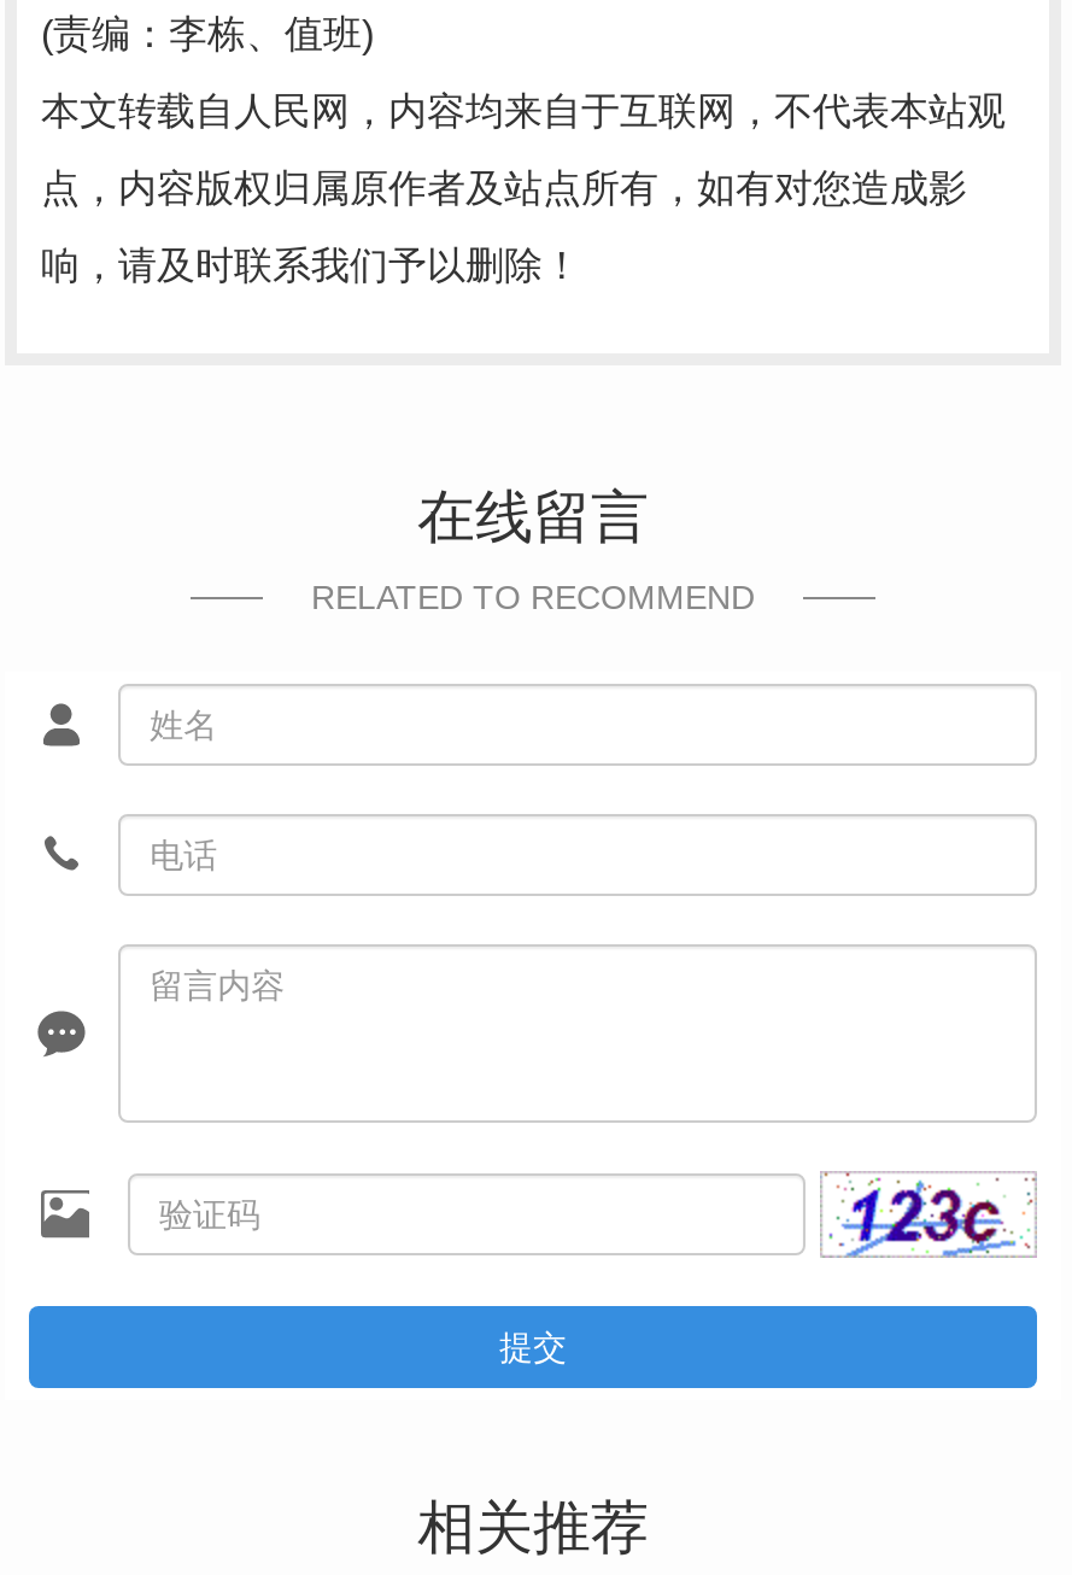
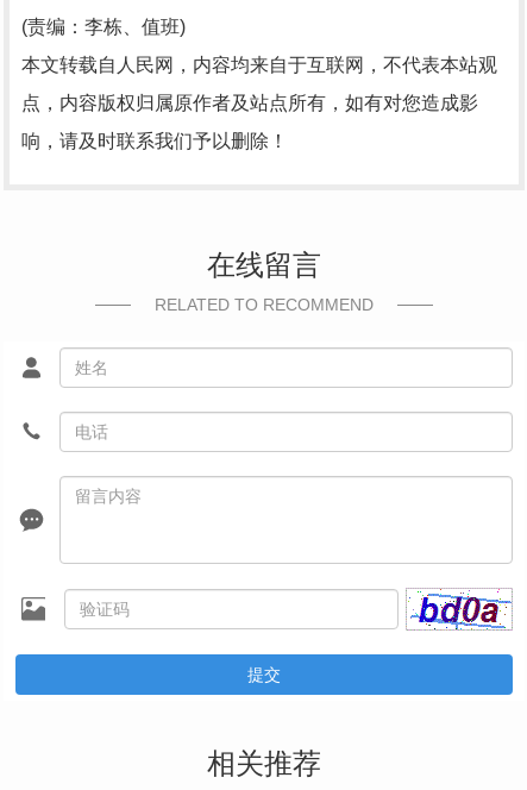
- [image]
+ [image]
